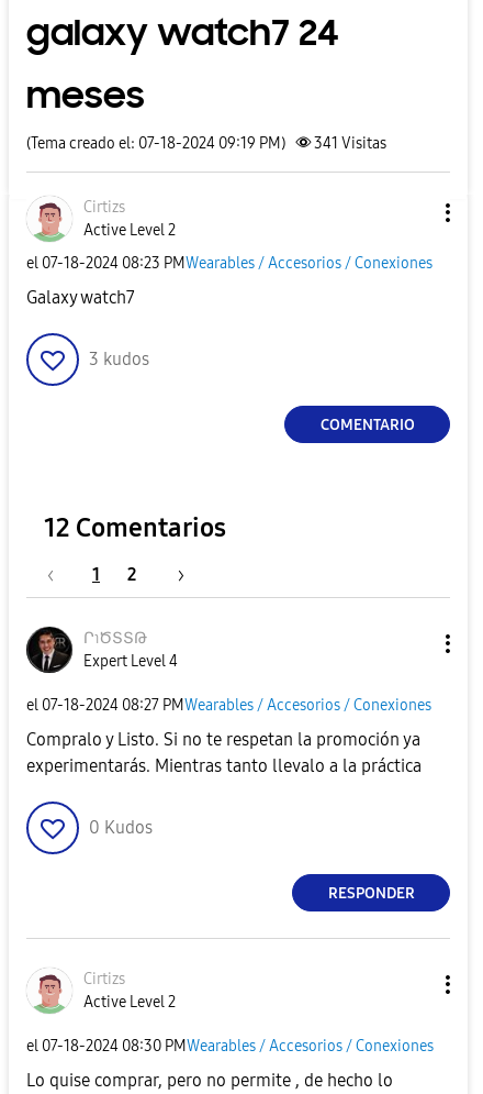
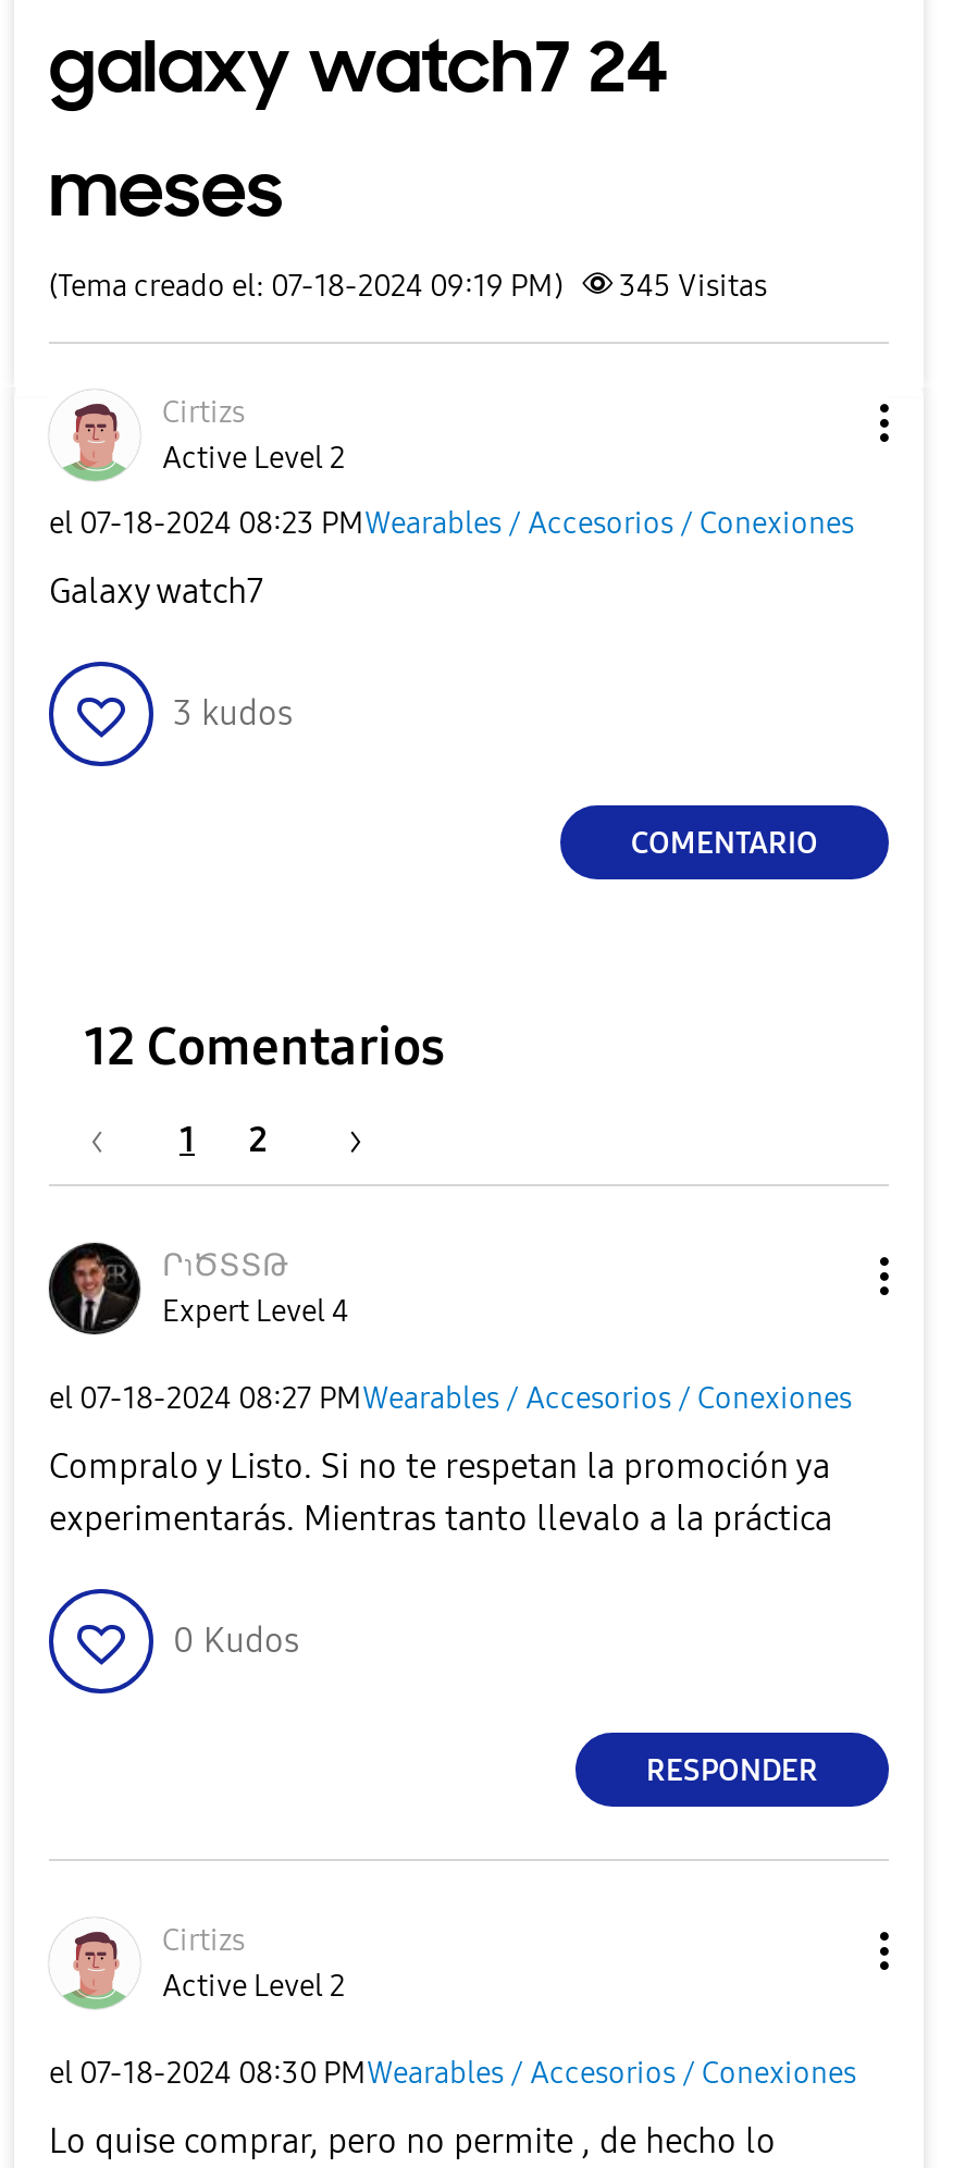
- (Tema creado el: 07-18-2024 09:19 PM) 341 Visitas
+ (Tema creado el: 07-18-2024 09:19 PM) 345 Visitas
